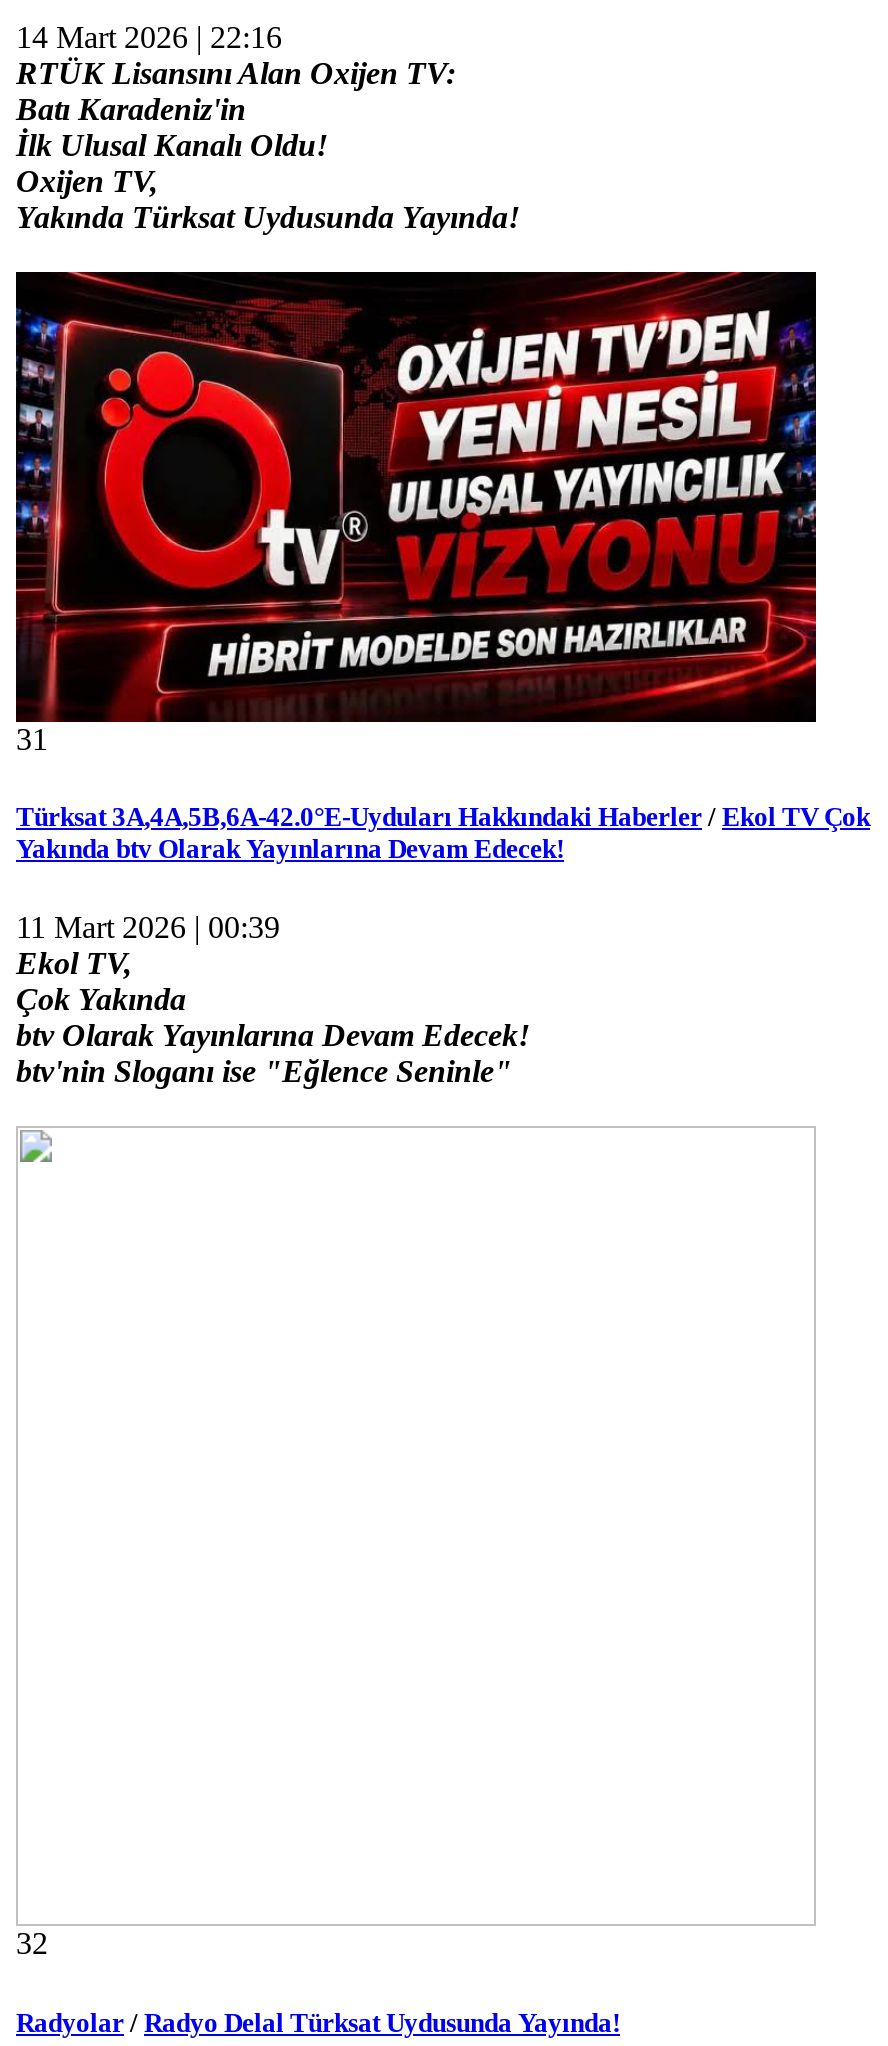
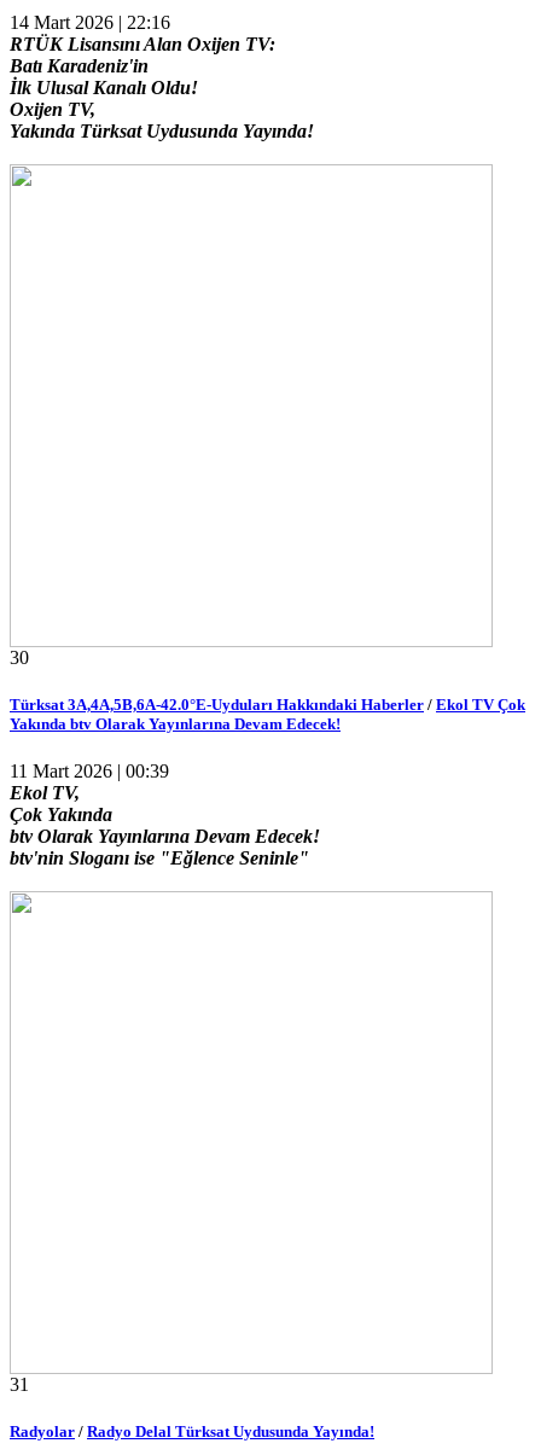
- [image]

- 31
+ 30

- 32
+ 31
